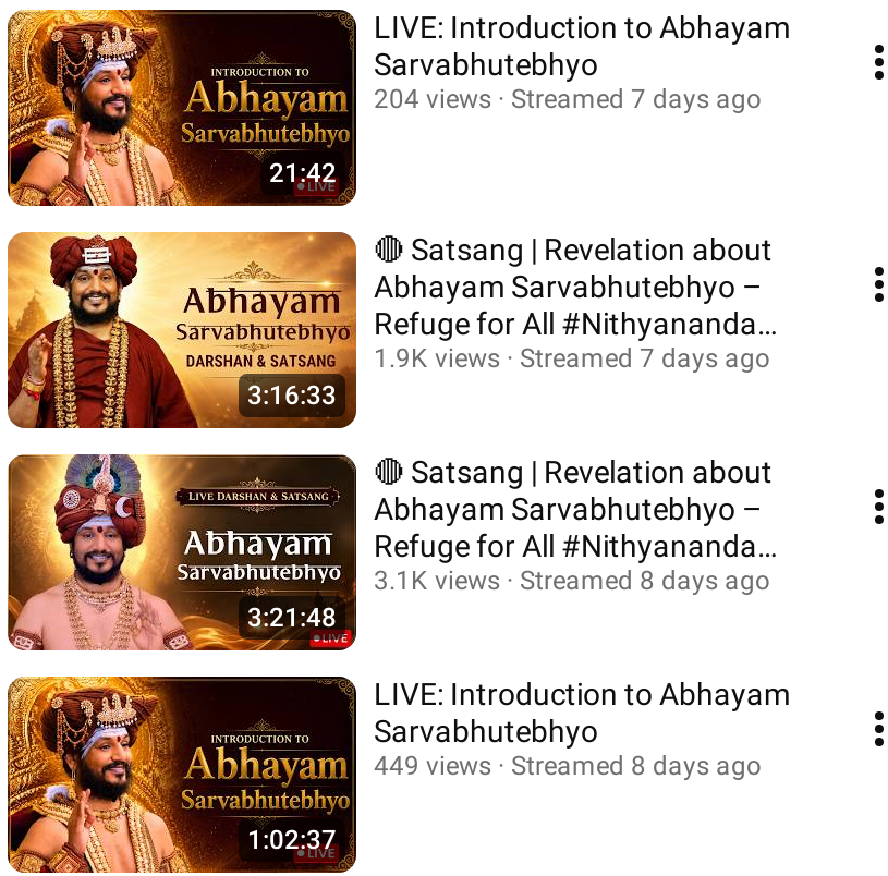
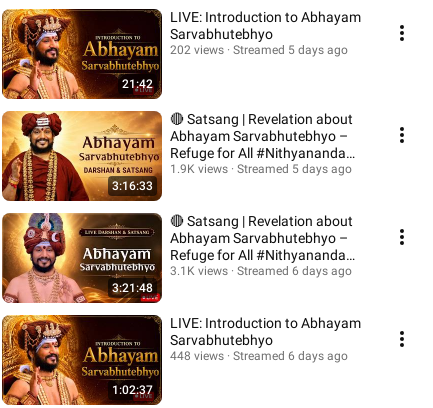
- 204 views
+ 202 views

- Streamed 7 days ago
+ Streamed 5 days ago

- Streamed 7 days ago
+ Streamed 5 days ago

- Streamed 8 days ago
+ Streamed 6 days ago

- 449 views
+ 448 views

- Streamed 8 days ago
+ Streamed 6 days ago
